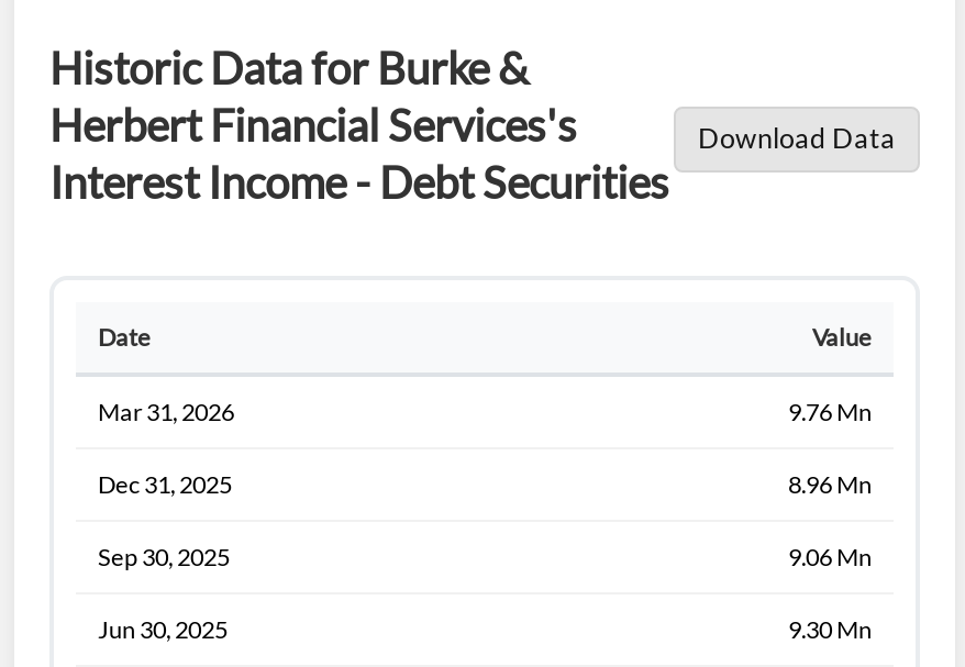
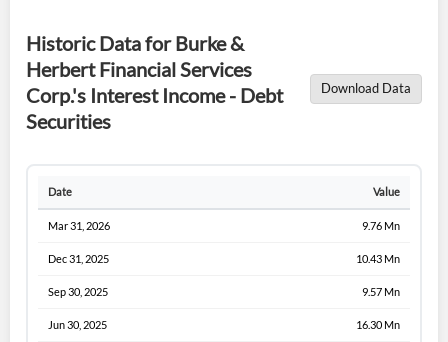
- Herbert Financial Services's
- Interest Income - Debt Securities
+ Herbert Financial Services
+ Corp.'s Interest Income - Debt
+ Securities

- 8.96 Mn
+ 10.43 Mn

- 9.06 Mn
+ 9.57 Mn

- 9.30 Mn
+ 16.30 Mn
